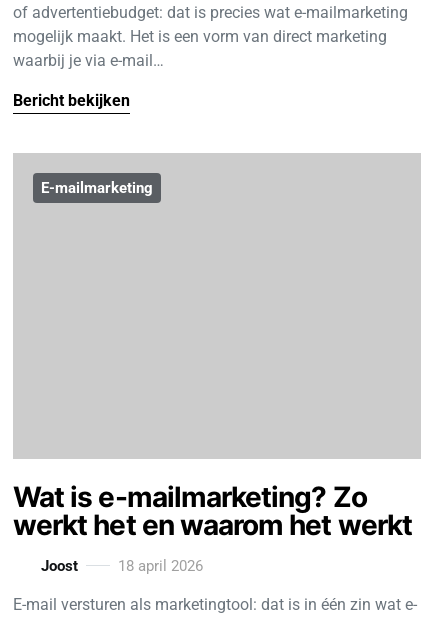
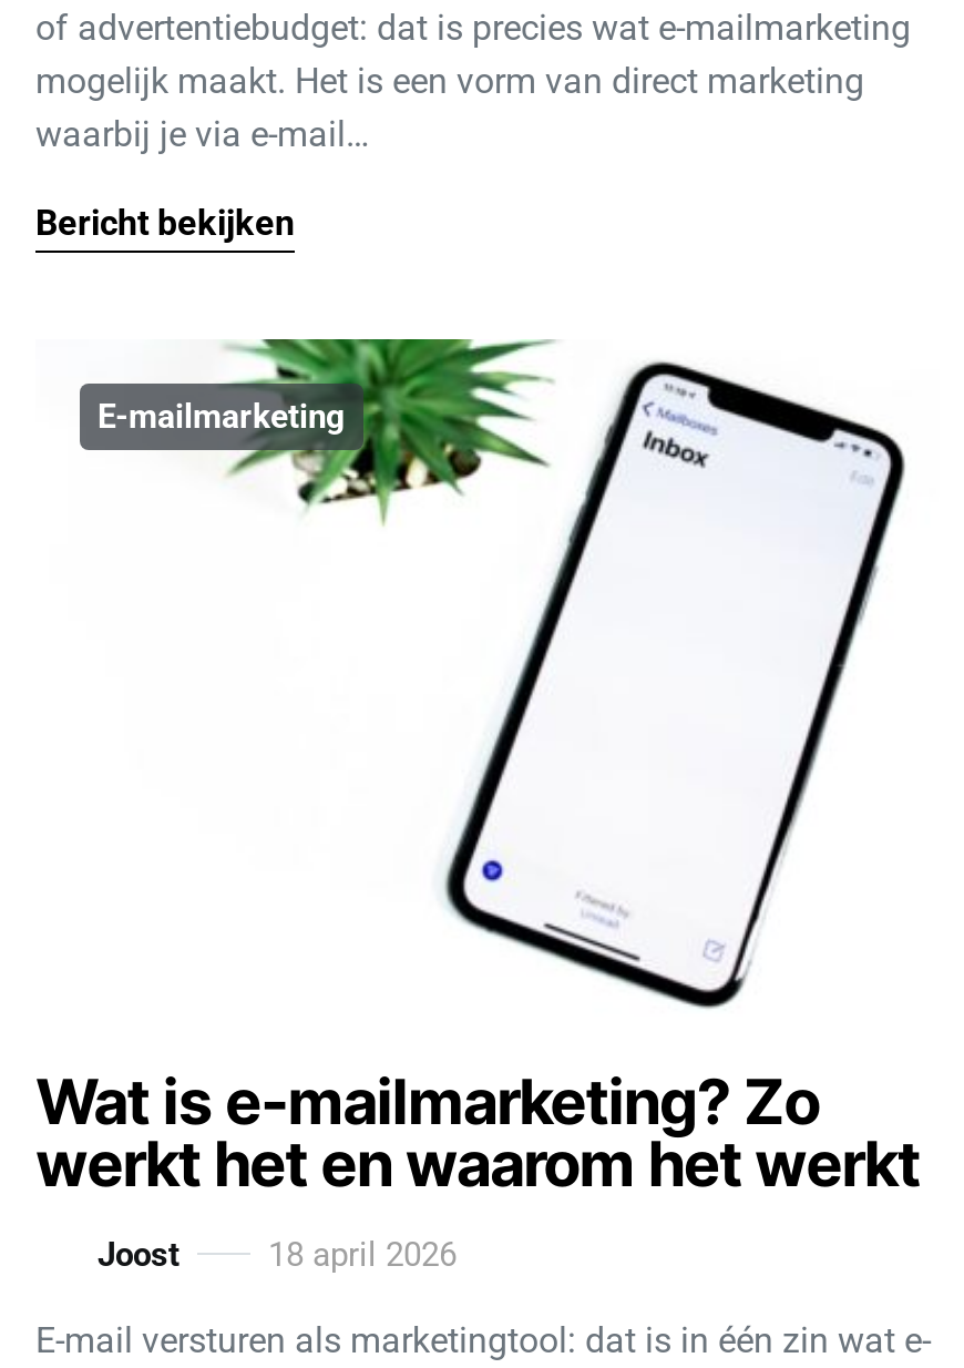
+ [image]
